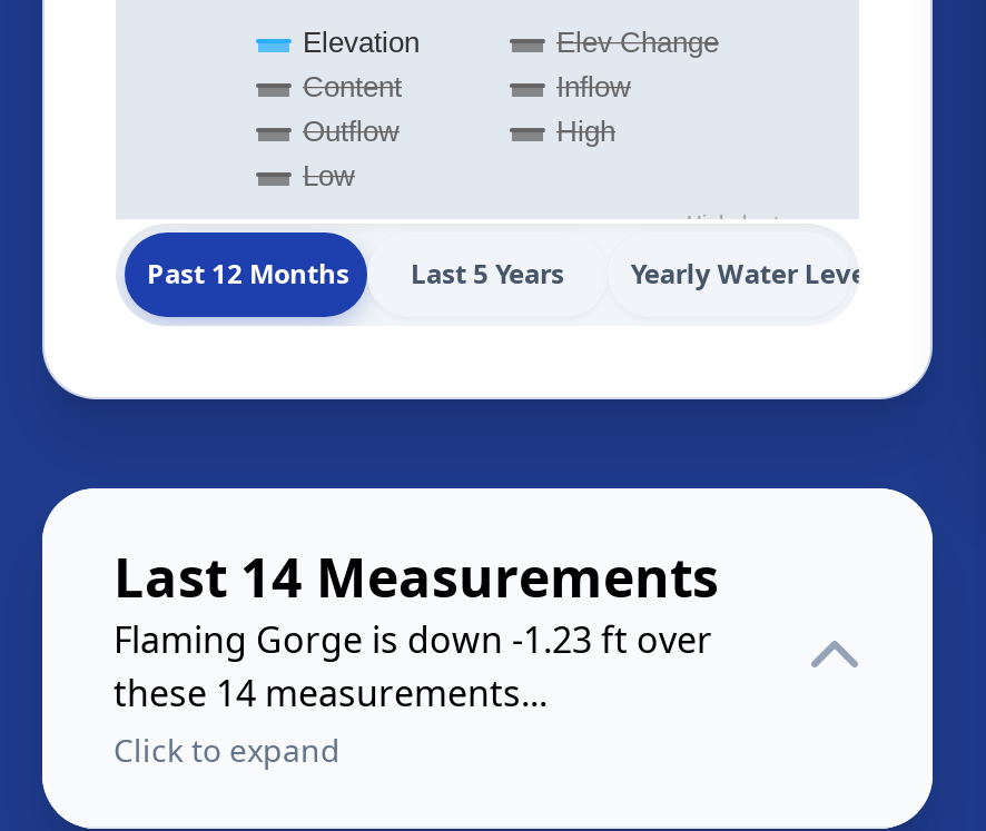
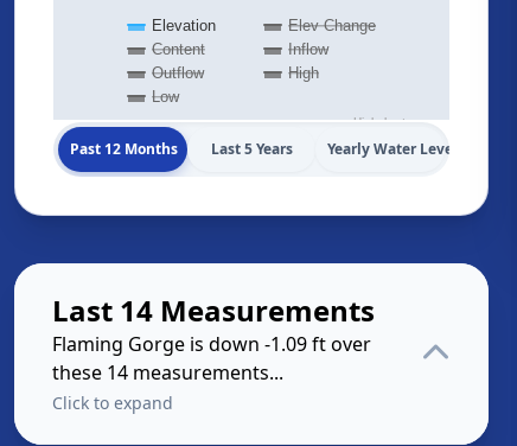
- Flaming Gorge is down -1.23 ft over
+ Flaming Gorge is down -1.09 ft over
